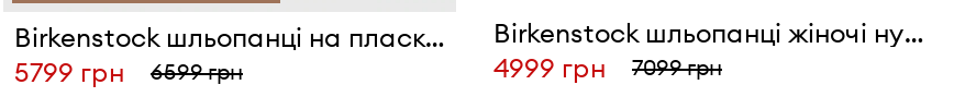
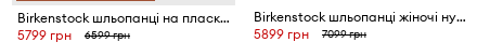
- 4999 грн
+ 5899 грн
